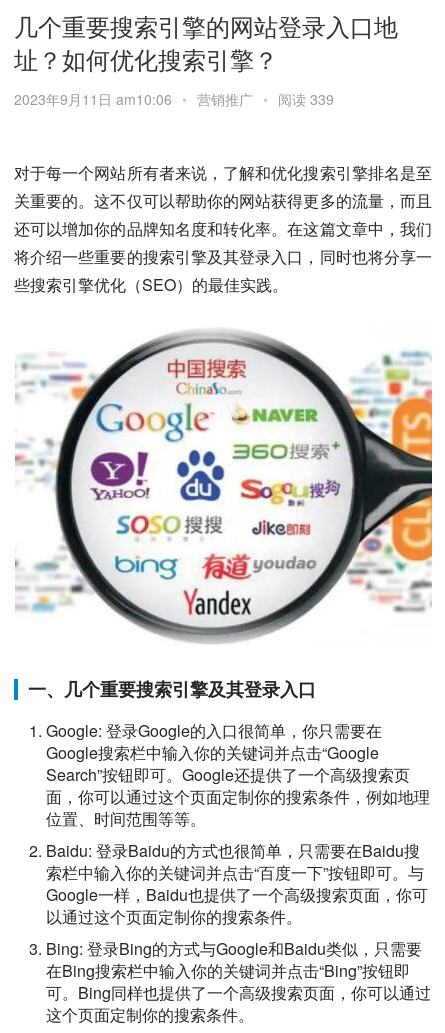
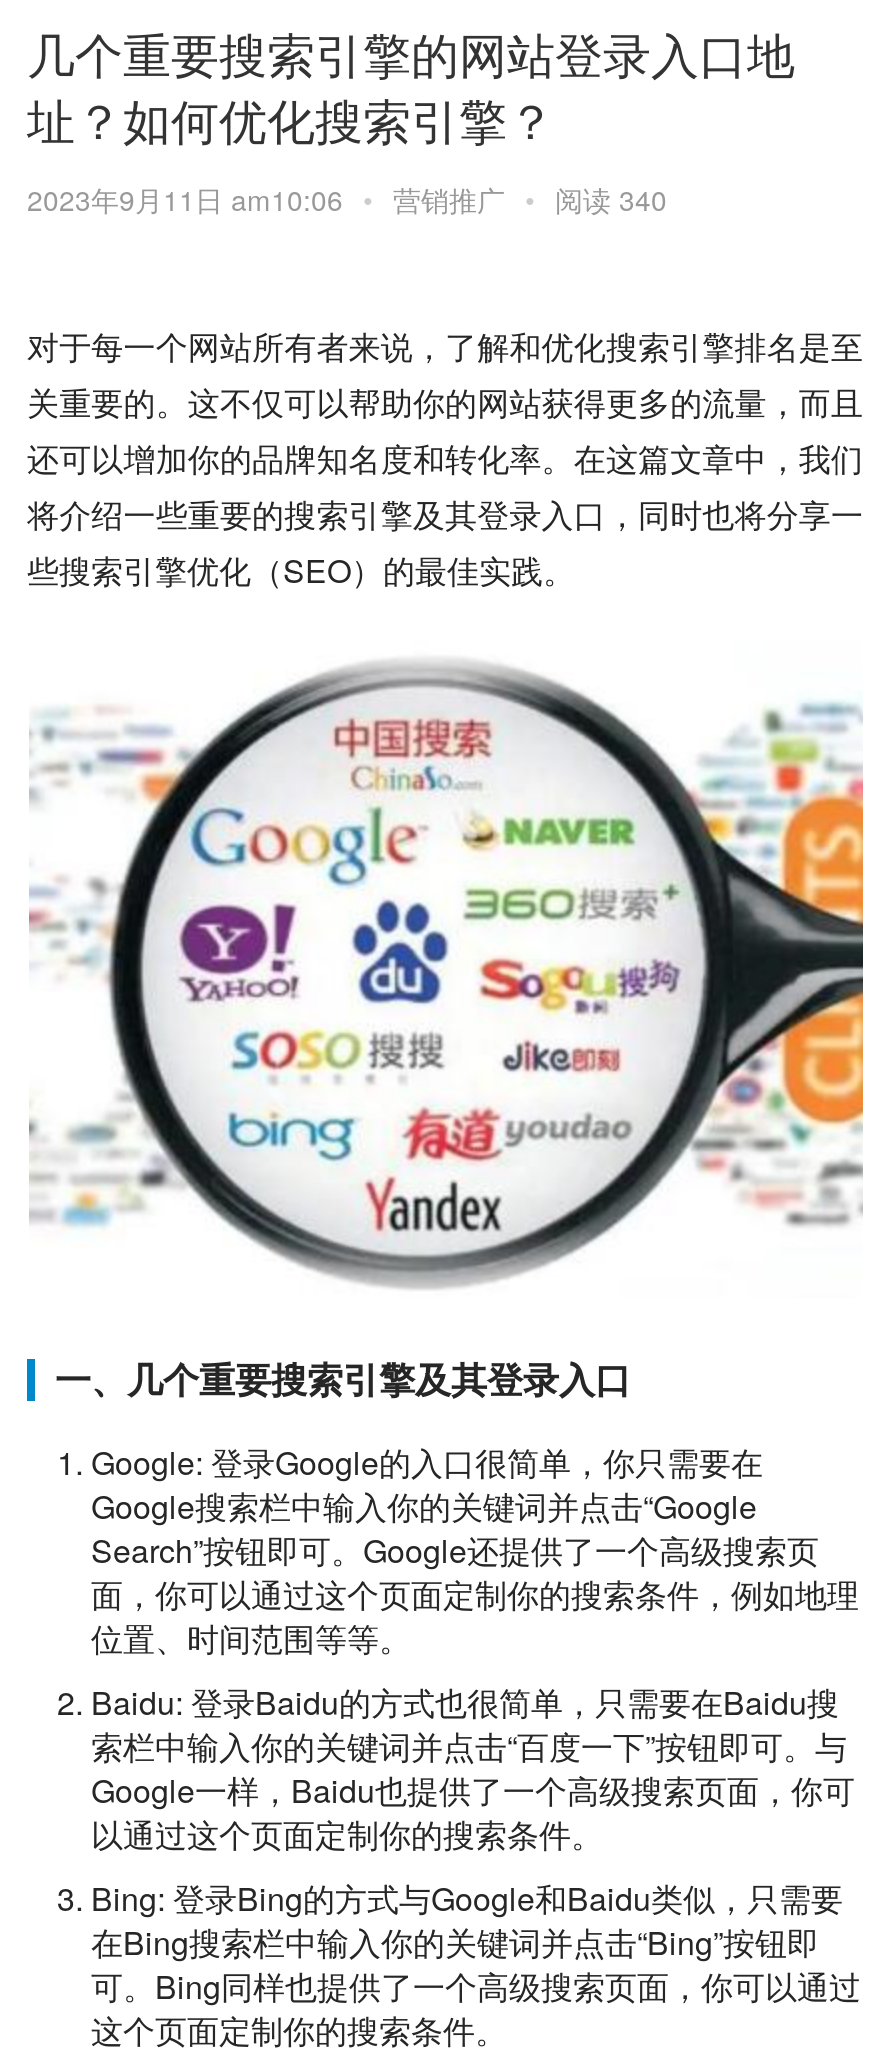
- 2023年9月11日 am10:06 • 营销推广 • 阅读 339
+ 2023年9月11日 am10:06 • 营销推广 • 阅读 340
